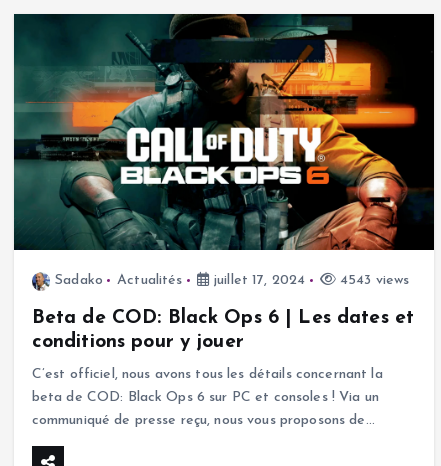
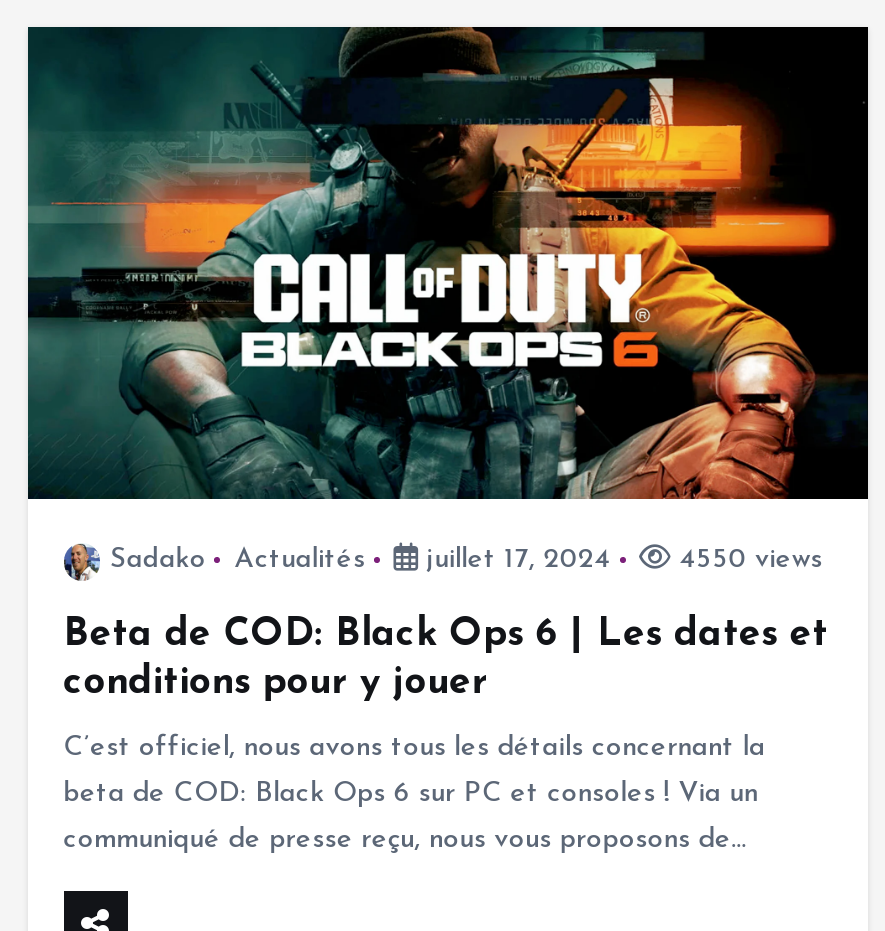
- 4543 views
+ 4550 views
